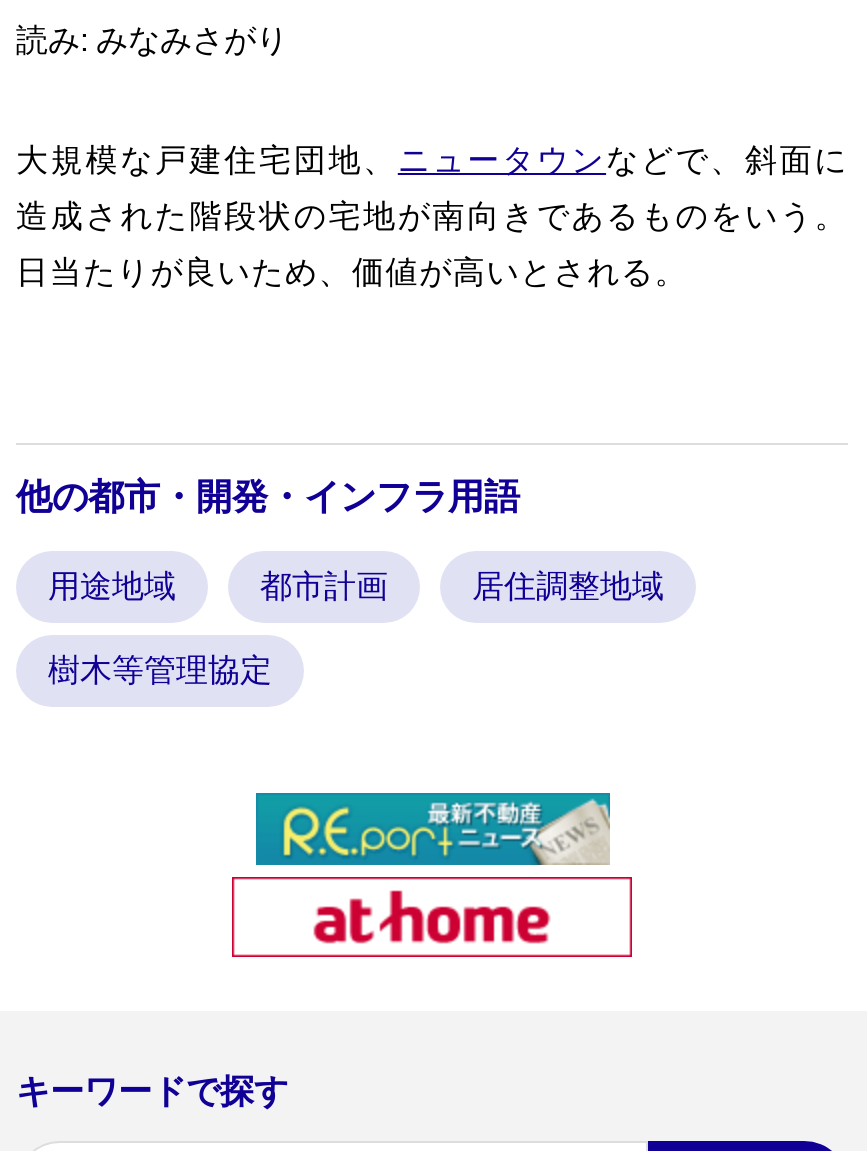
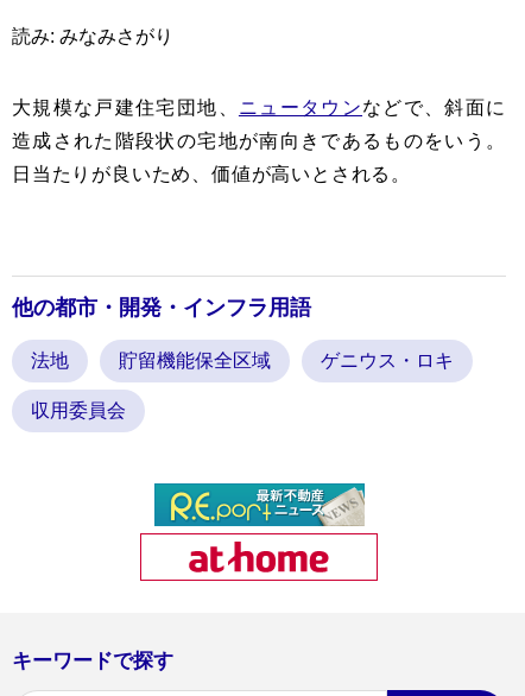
- 用途地域
- 都市計画
- 居住調整地域
+ 法地
+ 貯留機能保全区域
+ ゲニウス・ロキ

- 樹木等管理協定
+ 収用委員会
